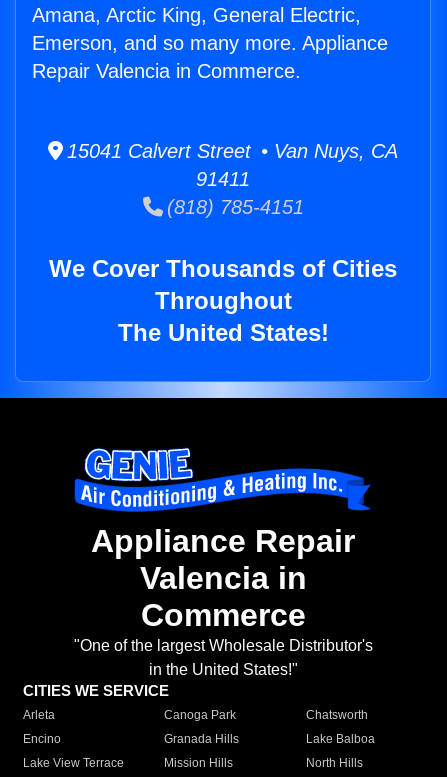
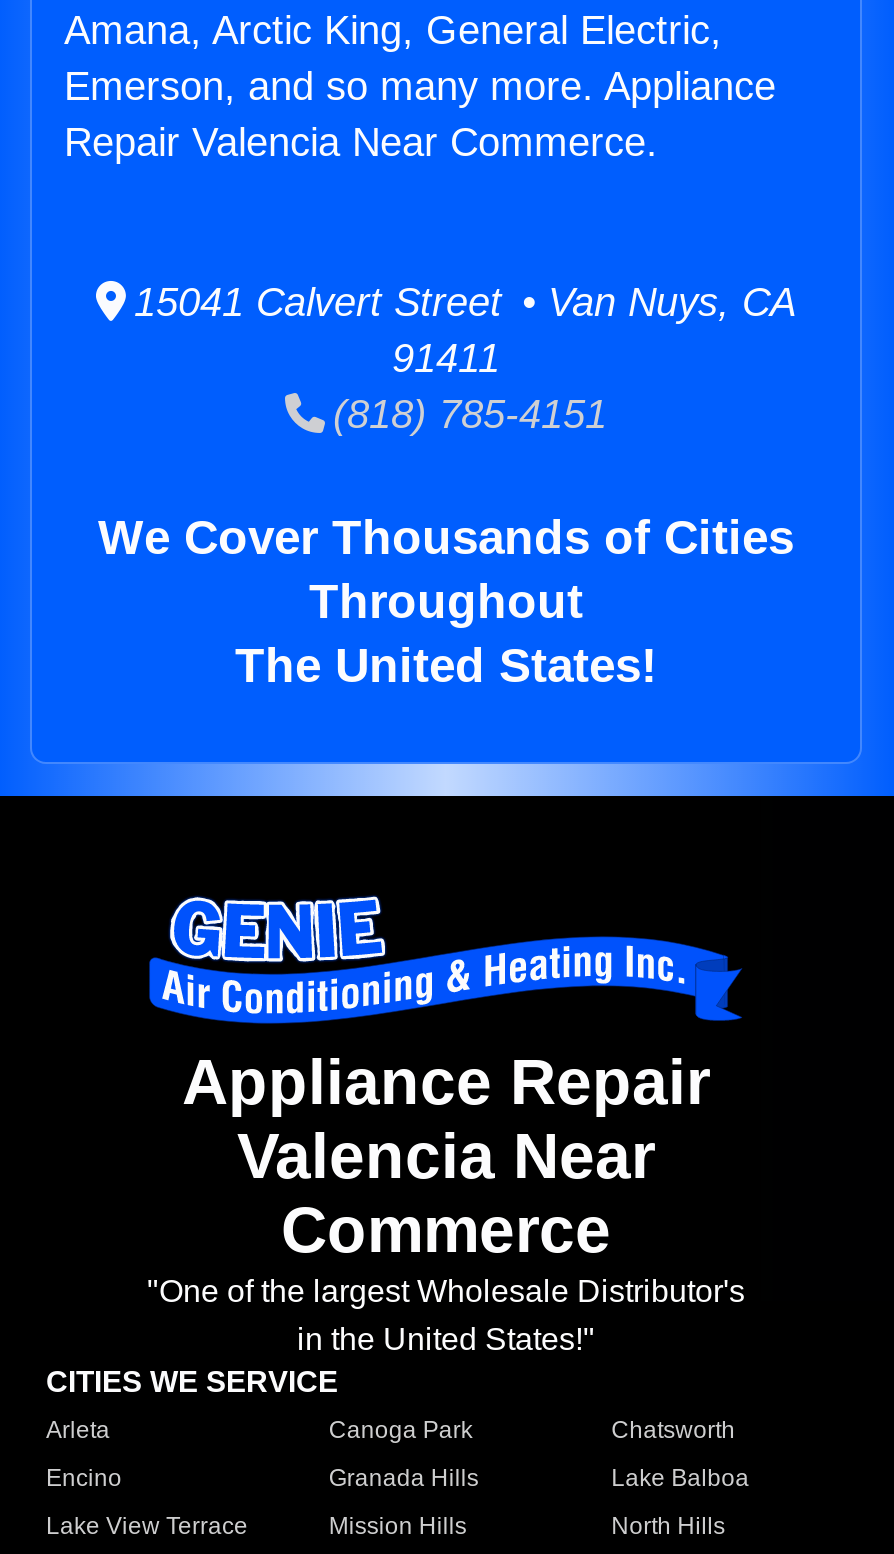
- Repair Valencia in Commerce.
+ Repair Valencia Near Commerce.

- Valencia in
+ Valencia Near
